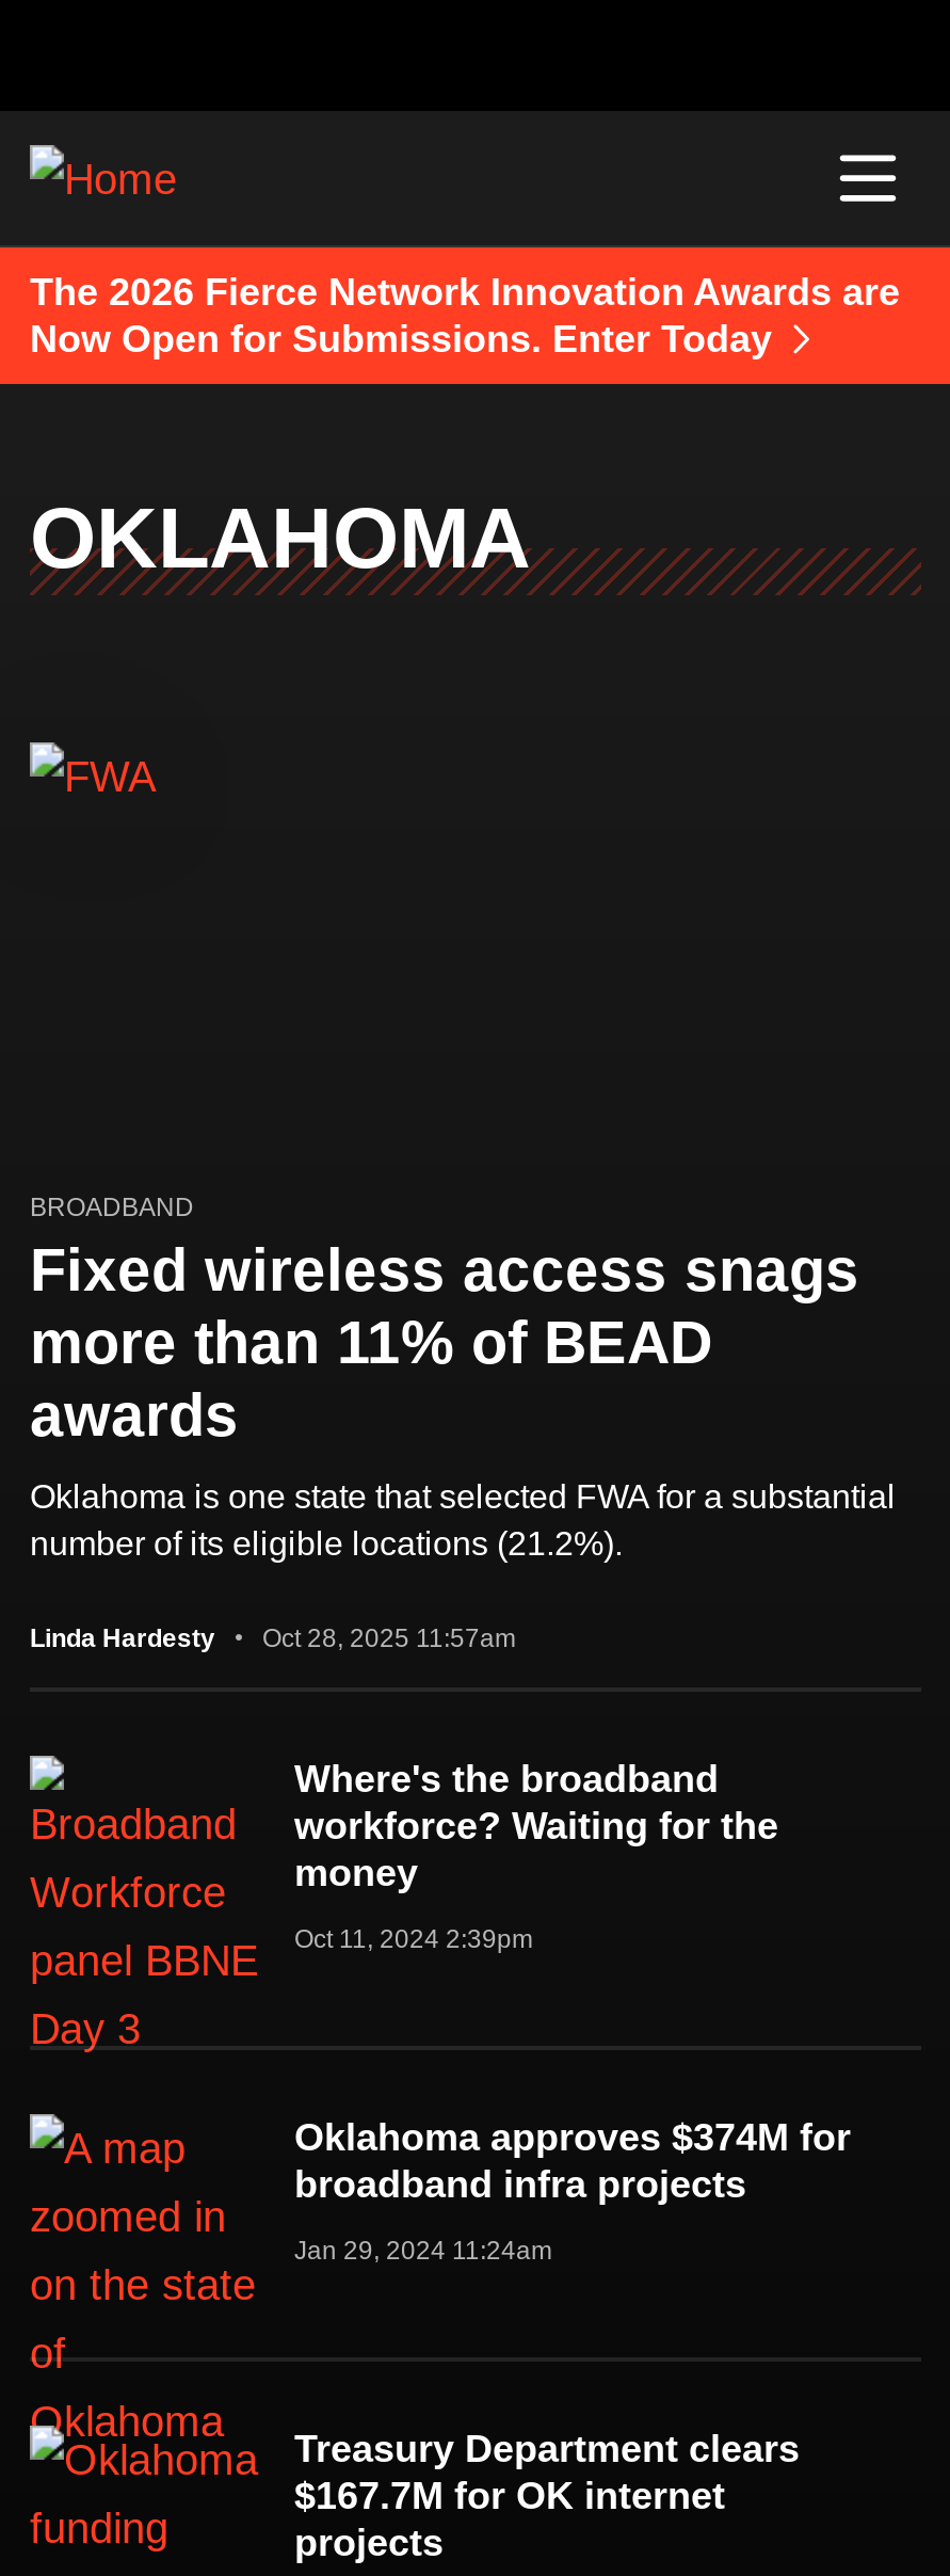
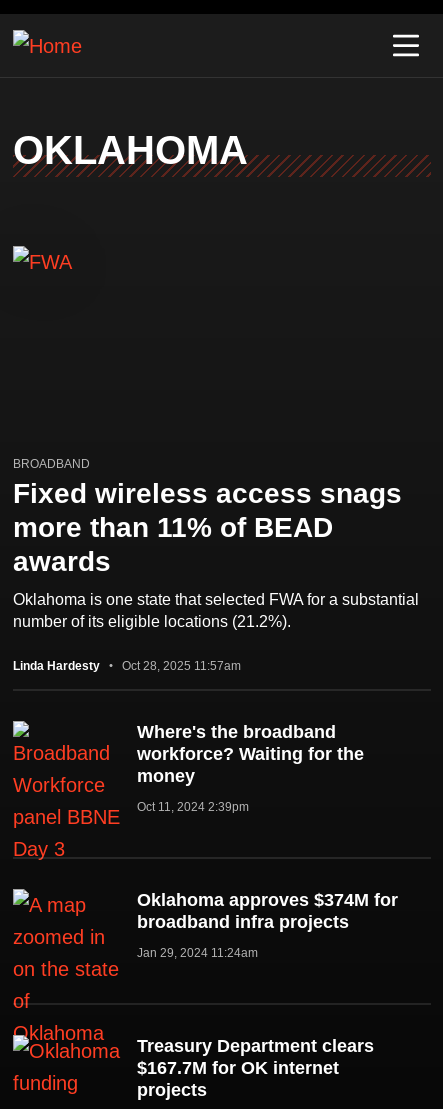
- The 2026 Fierce Network Innovation Awards are
- Now Open for Submissions. Enter Today
